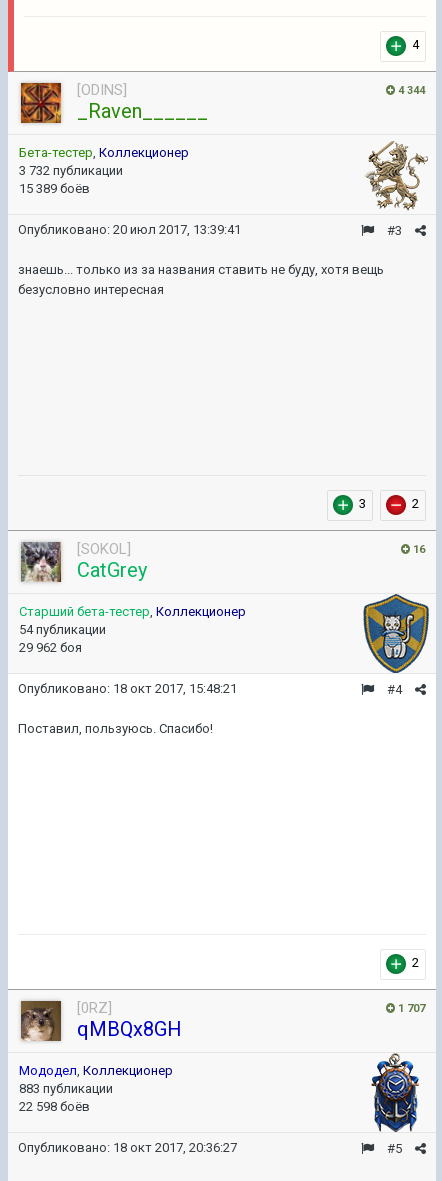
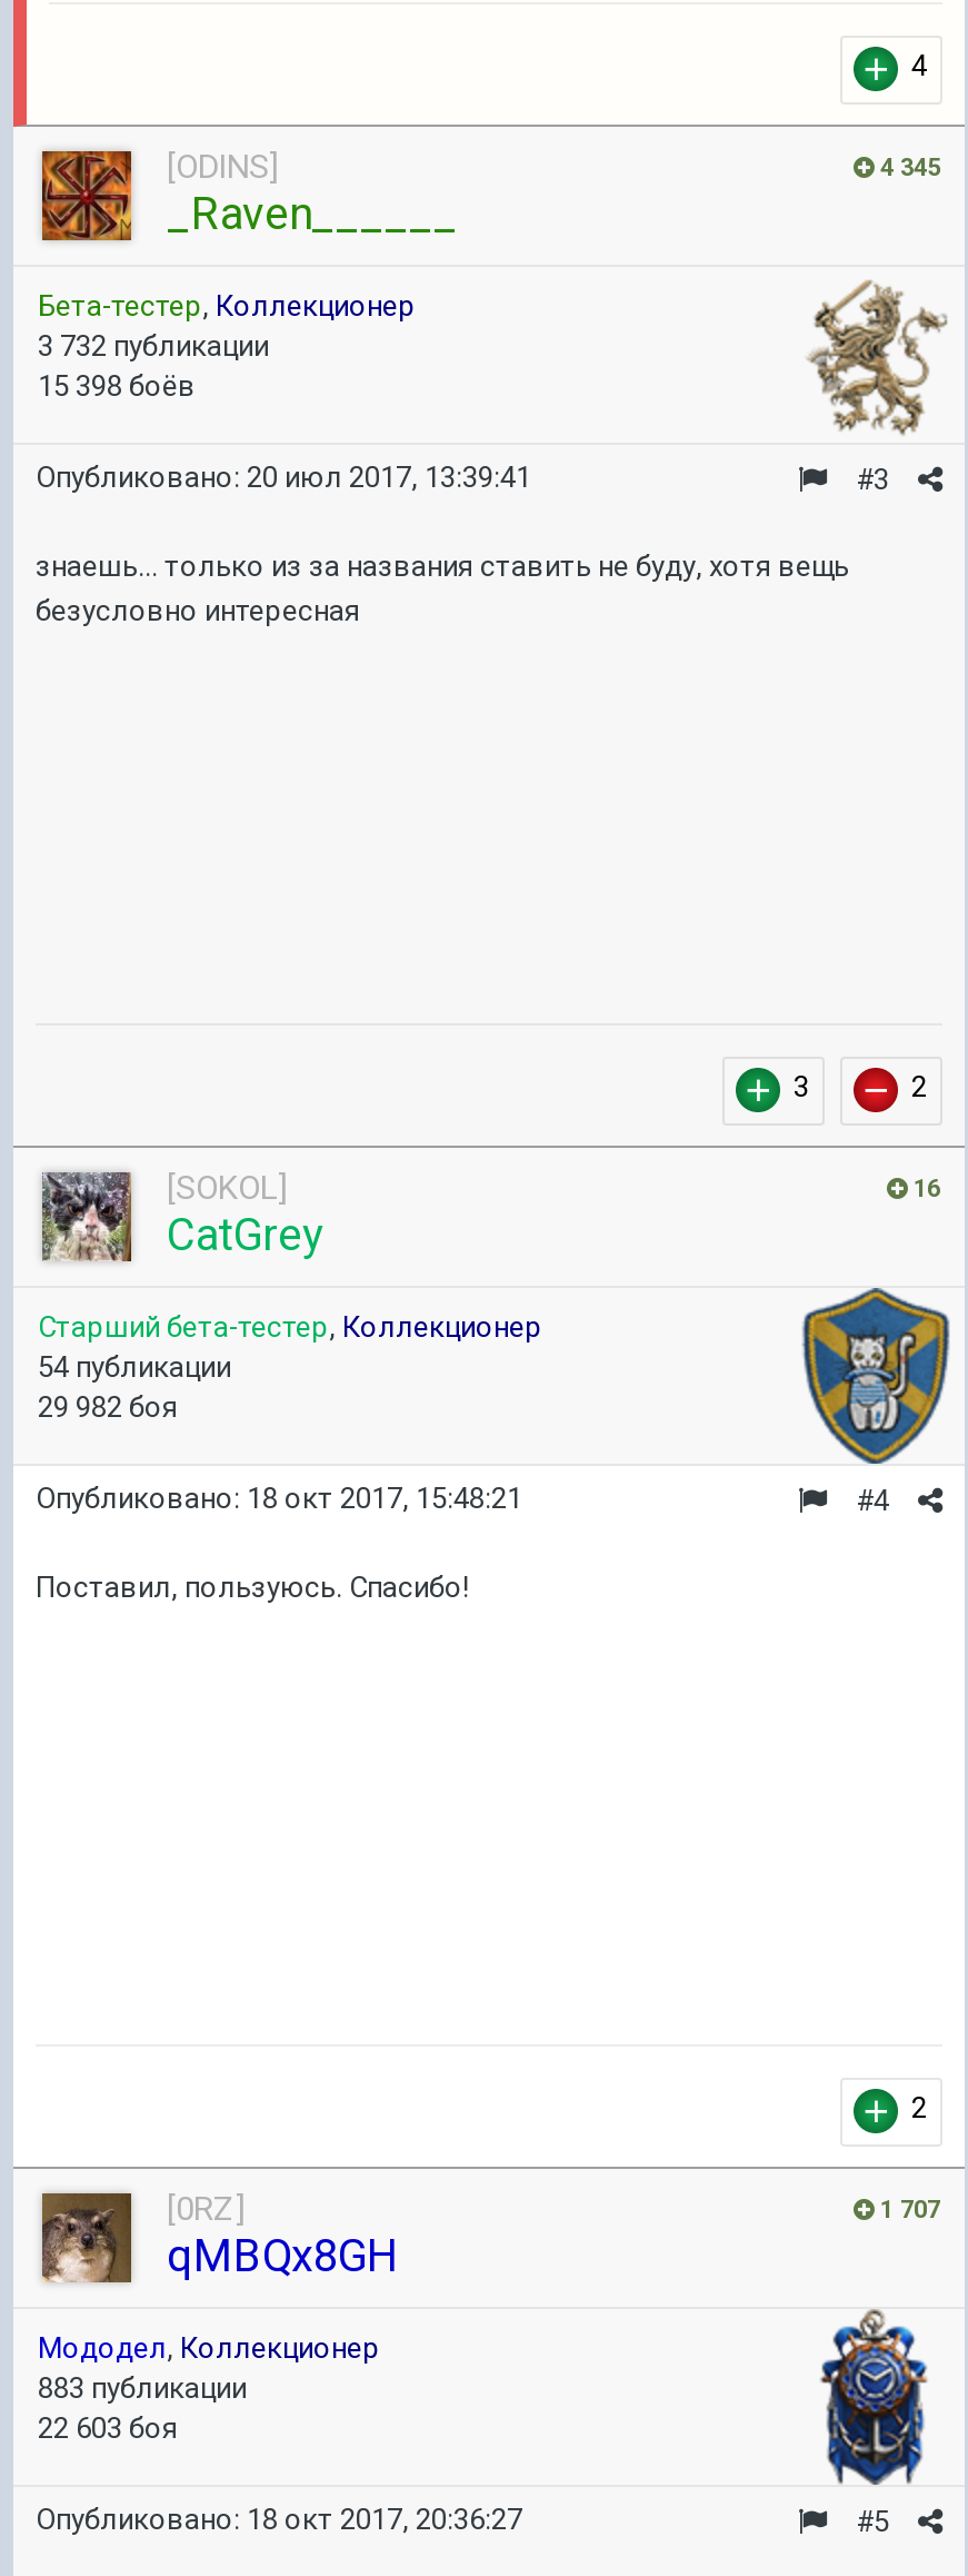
- 4 344
+ 4 345

- 15 389 боёв
+ 15 398 боёв

- 29 962 боя
+ 29 982 боя

- 22 598 боёв
+ 22 603 боя
